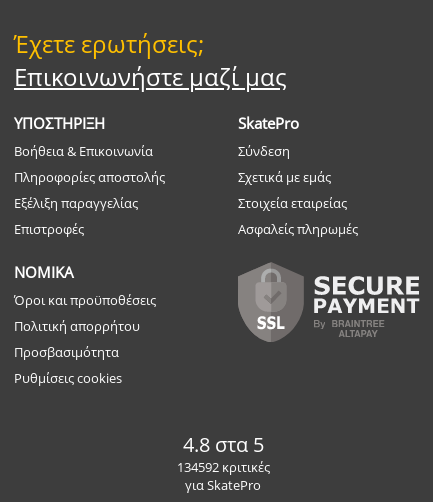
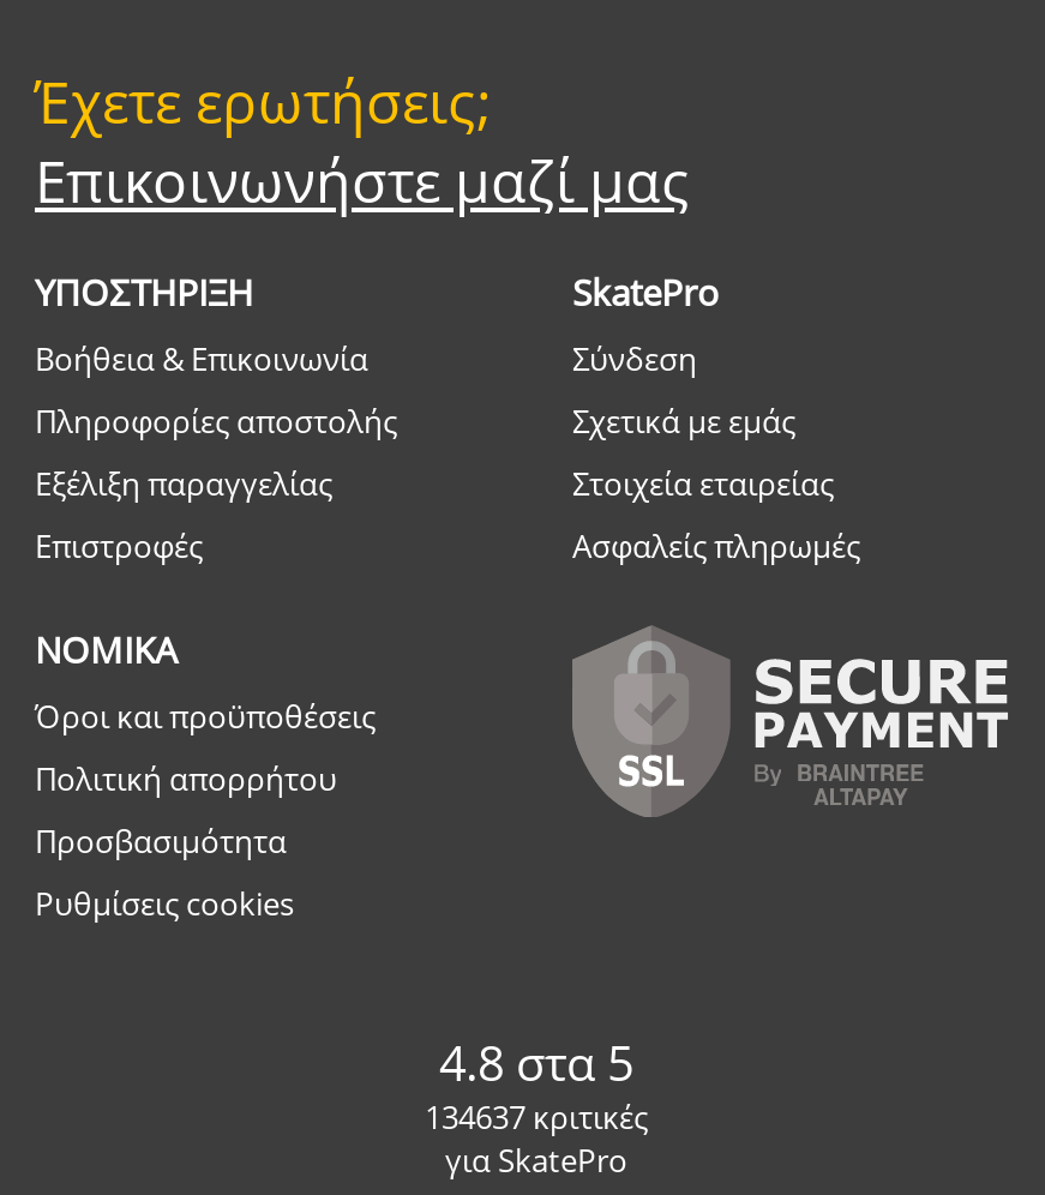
- 134592 κριτικές
+ 134637 κριτικές
